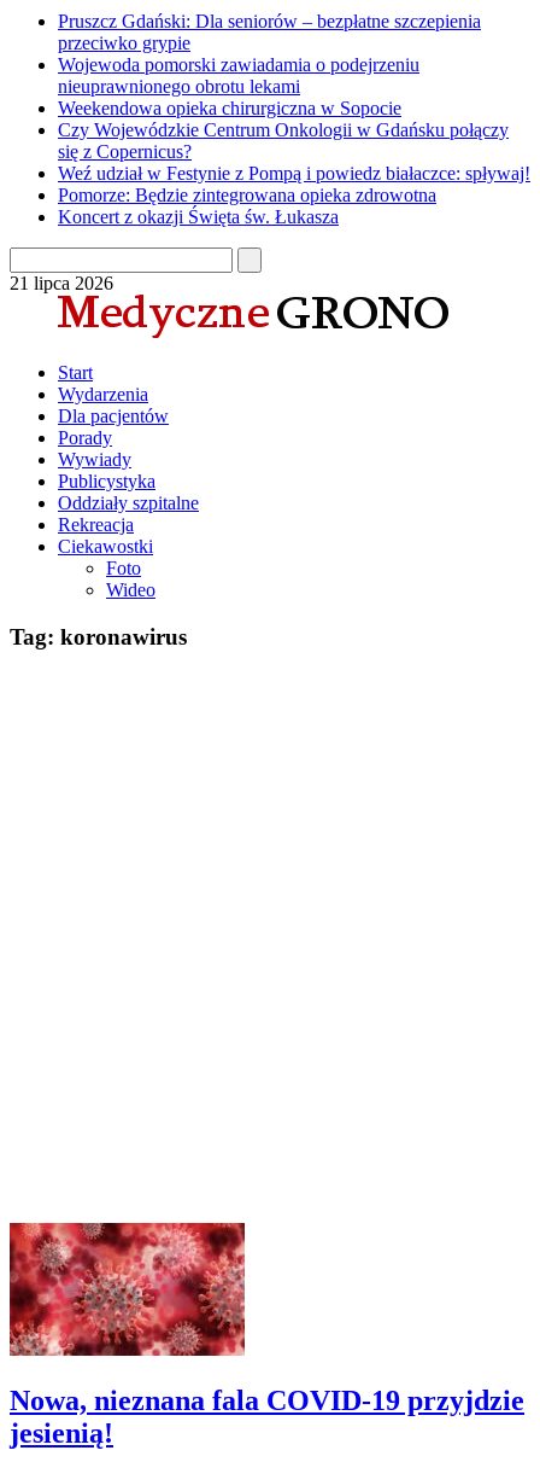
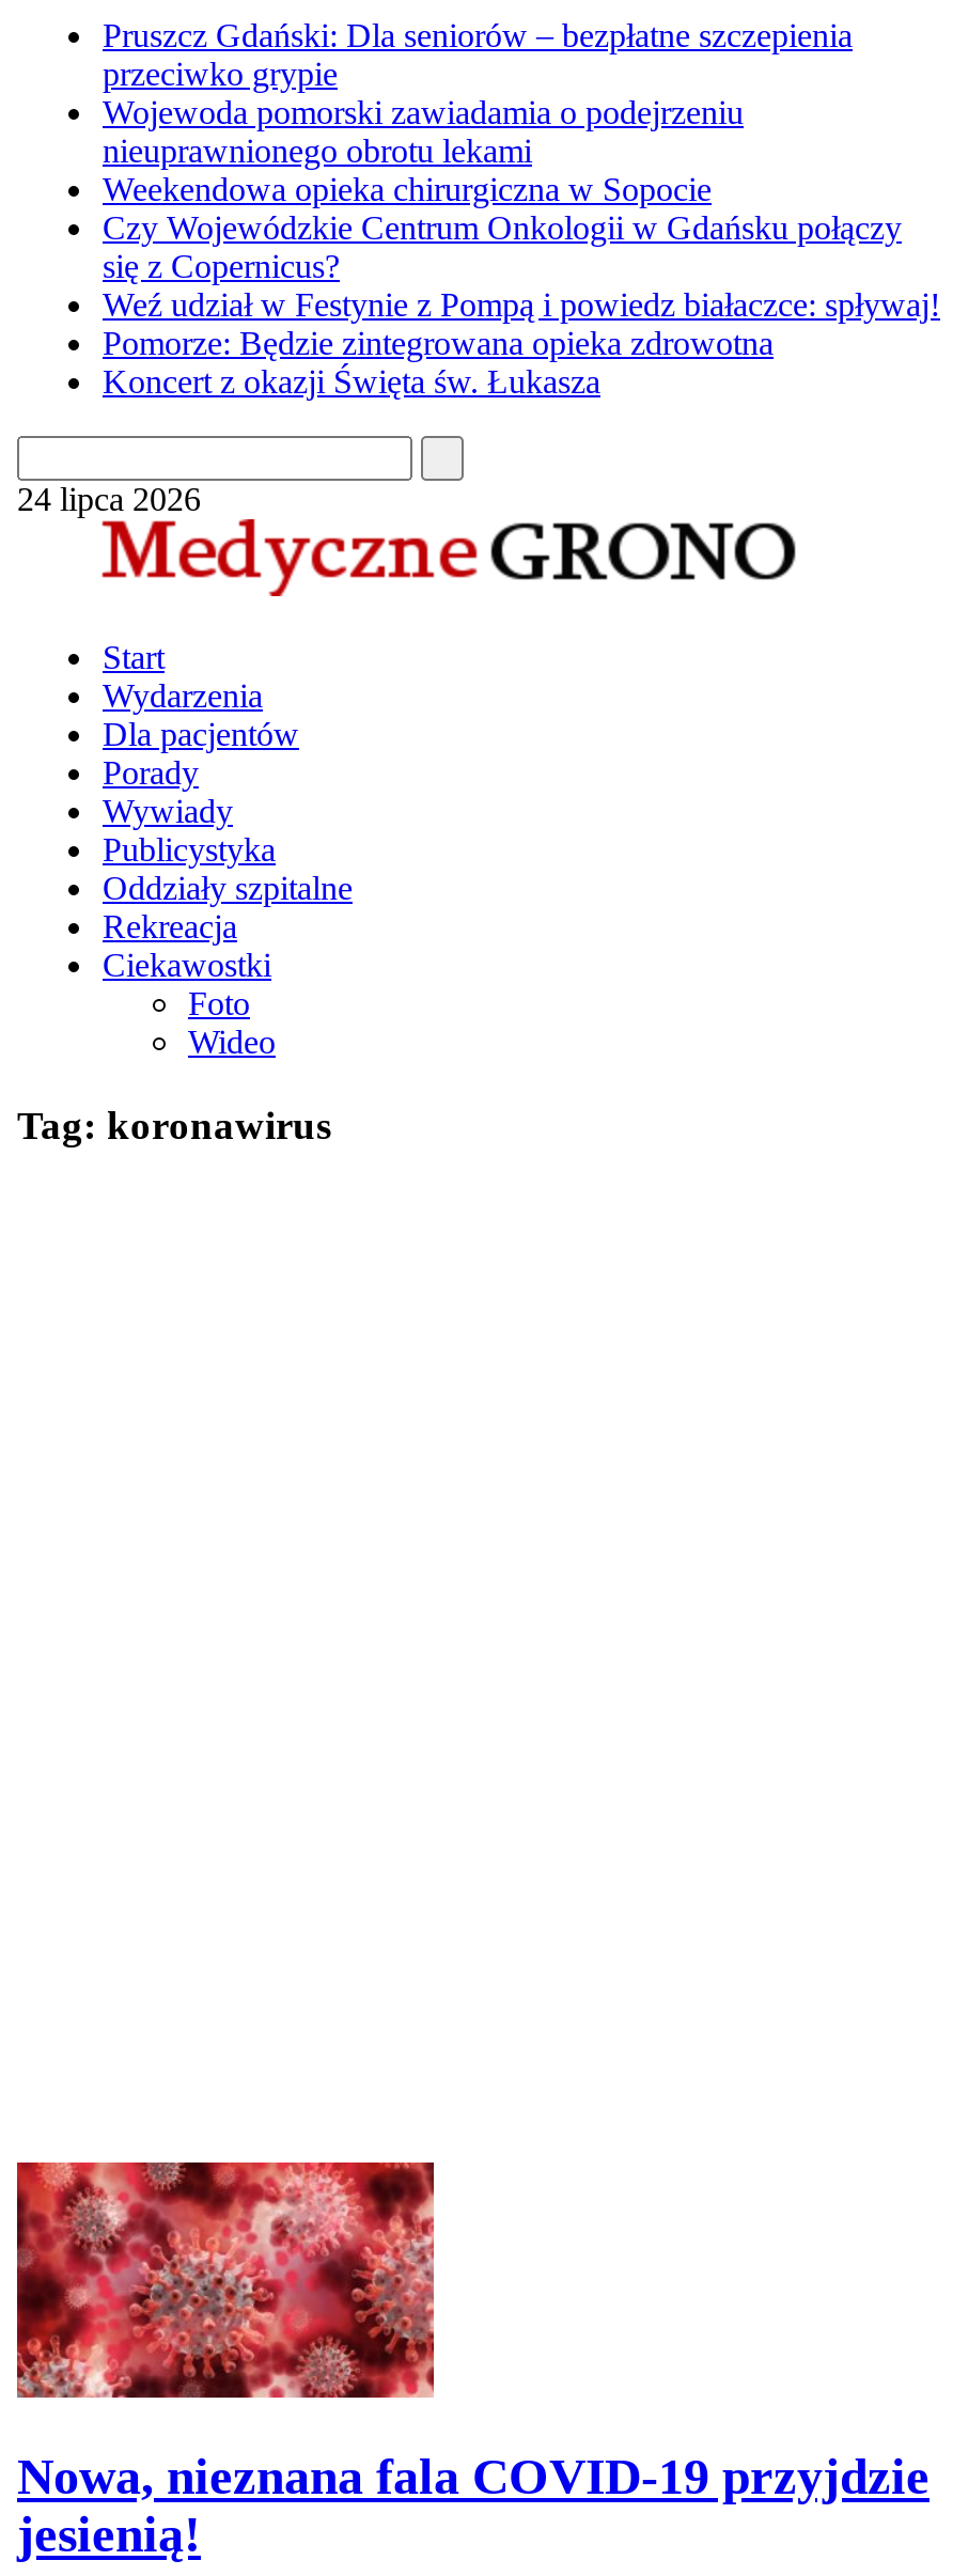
- 21 lipca 2026
+ 24 lipca 2026
